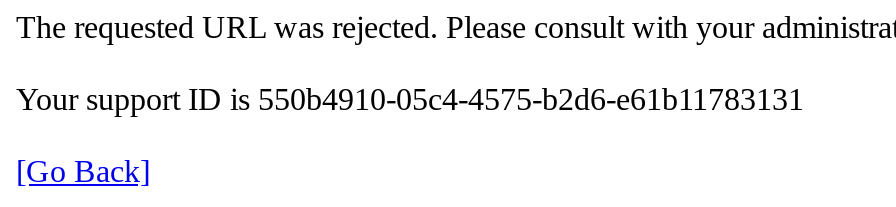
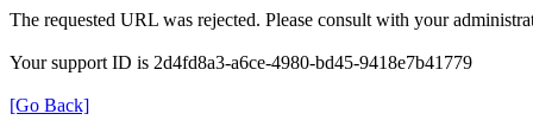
- Your support ID is 550b4910-05c4-4575-b2d6-e61b11783131
+ Your support ID is 2d4fd8a3-a6ce-4980-bd45-9418e7b41779
